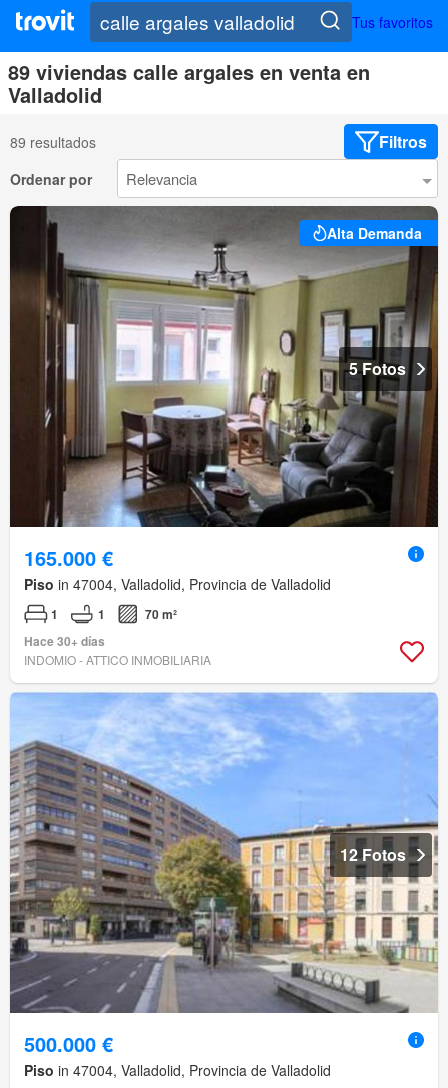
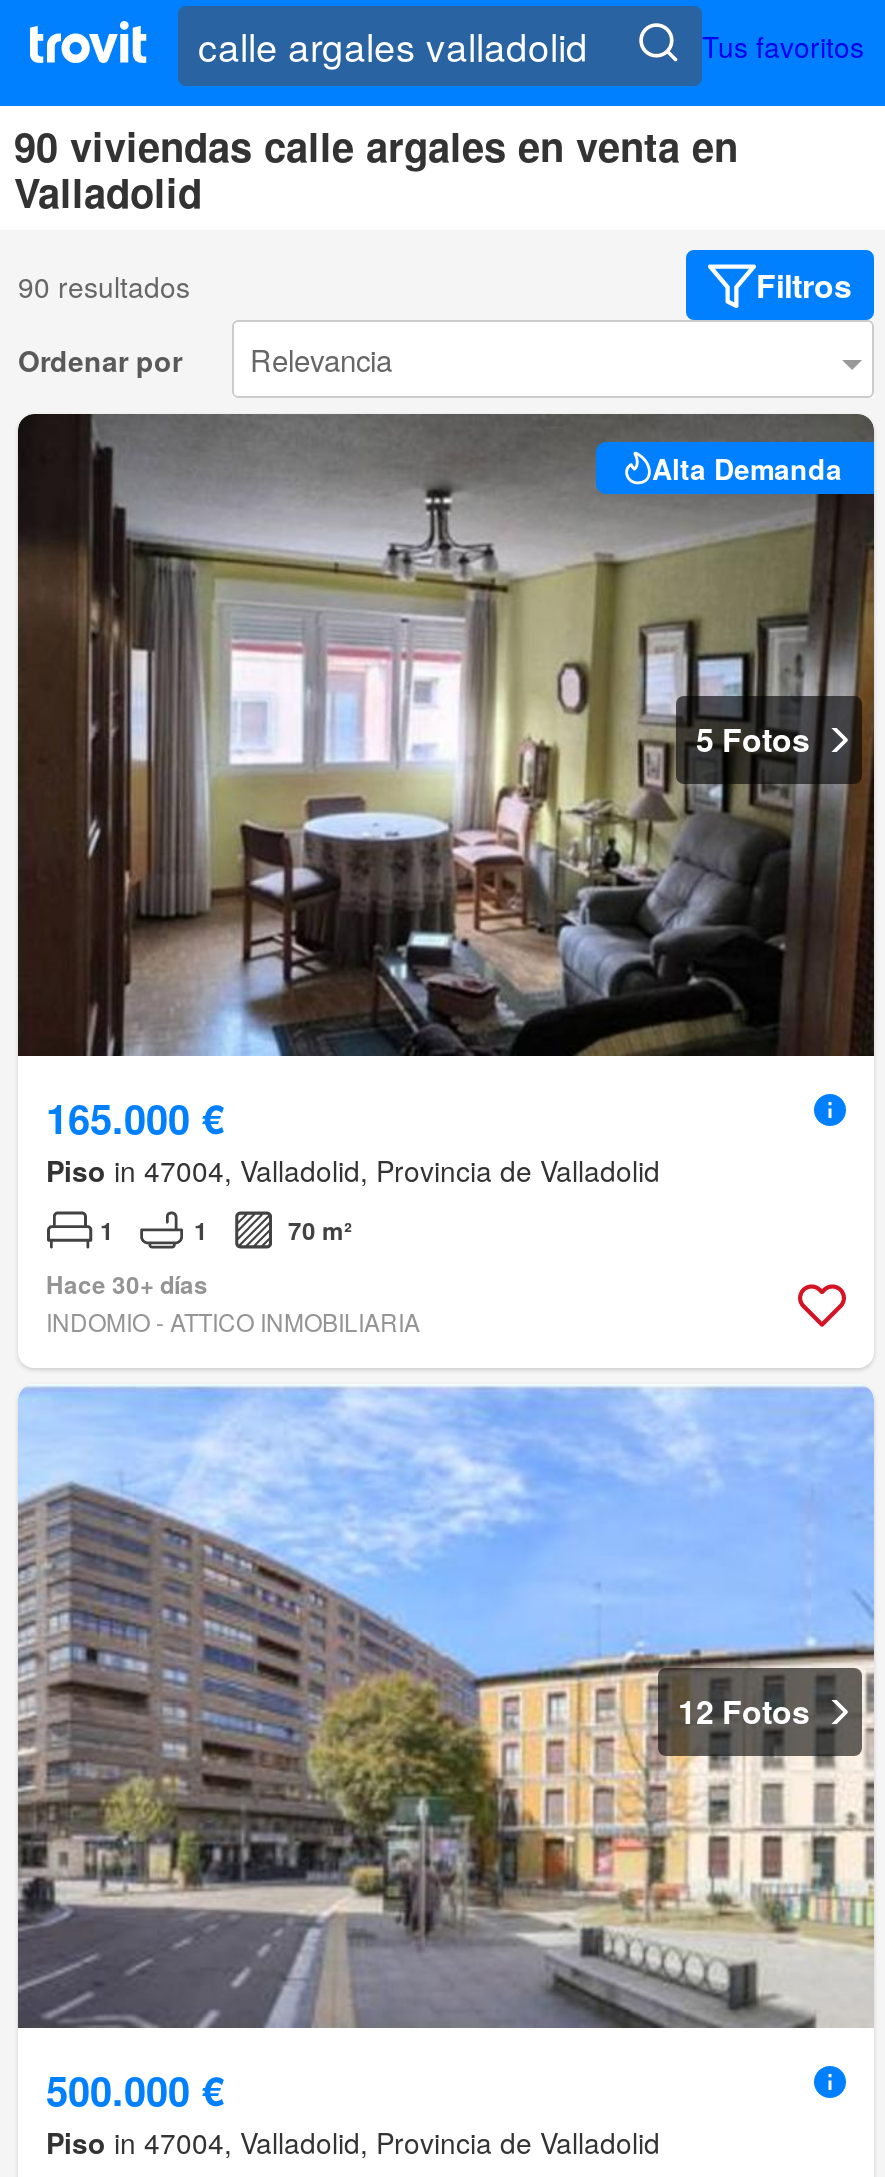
- 89 viviendas calle argales en venta en
+ 90 viviendas calle argales en venta en

- 89 resultados
+ 90 resultados
